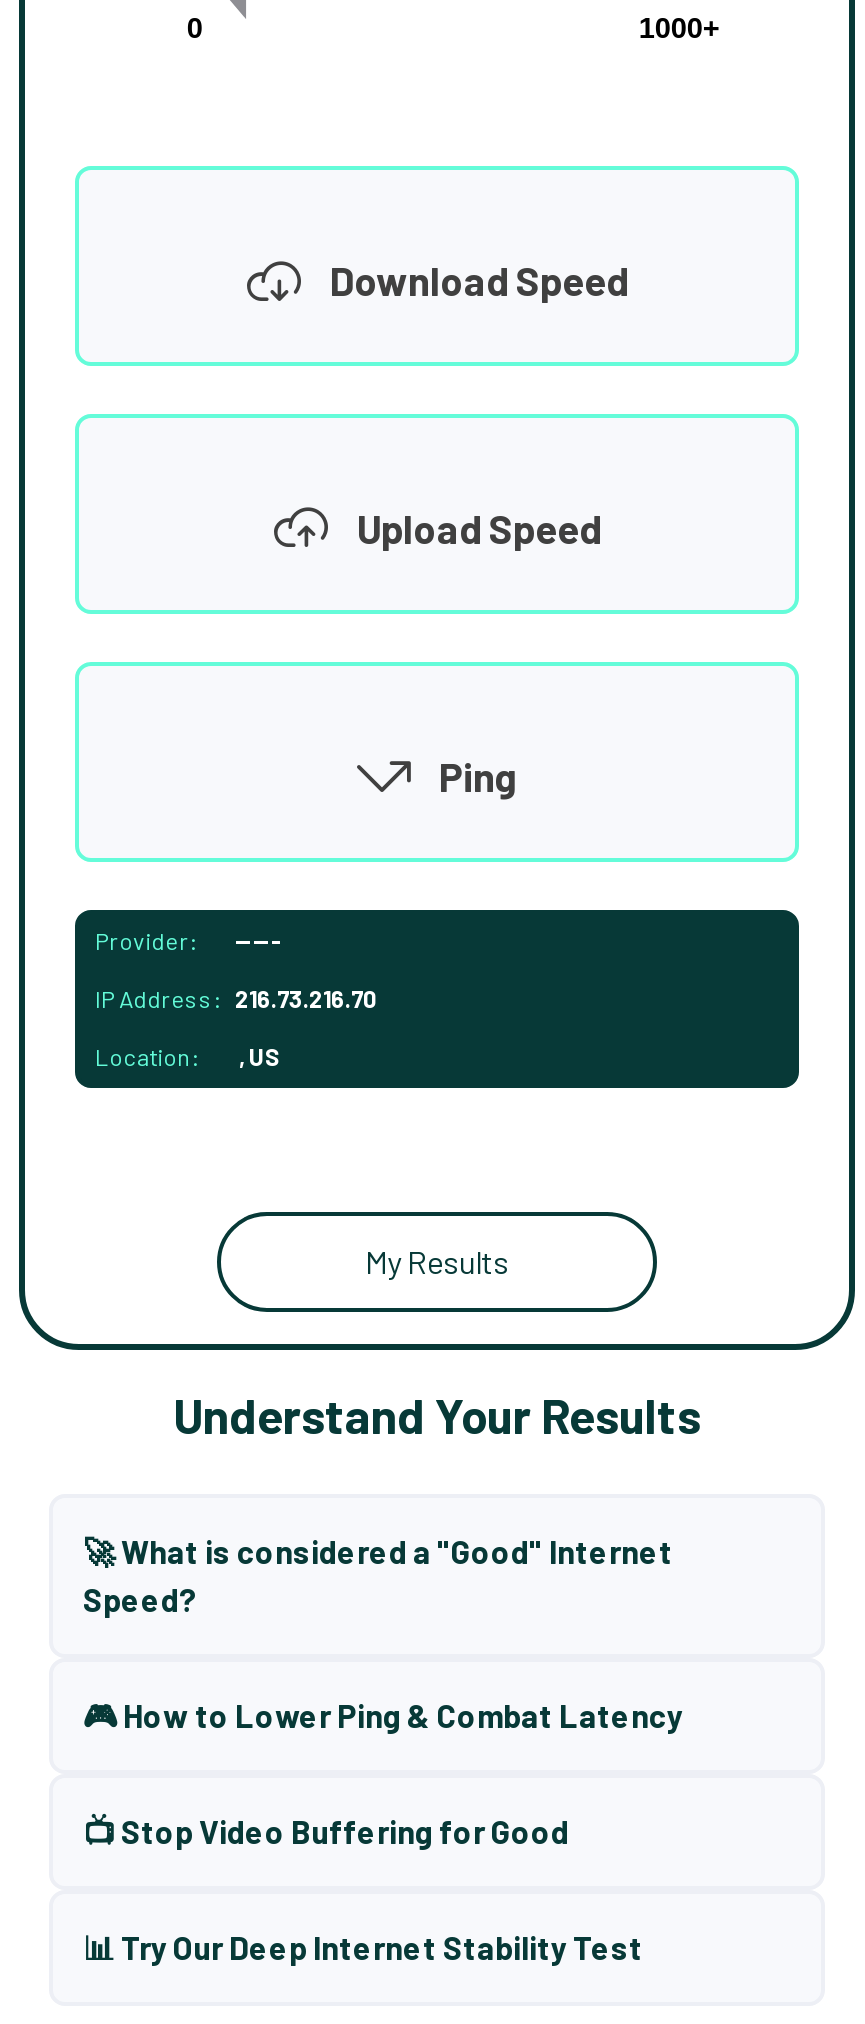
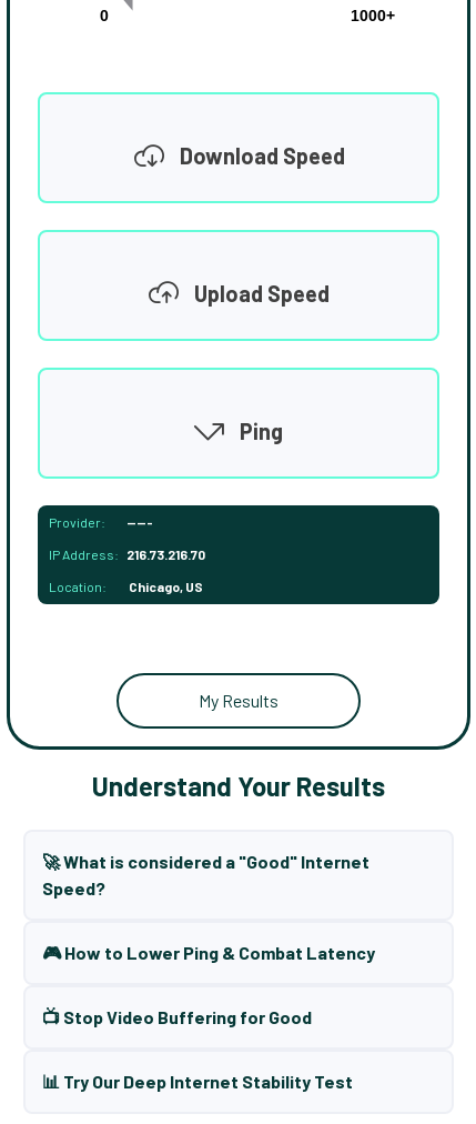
- , US
+ Chicago, US
